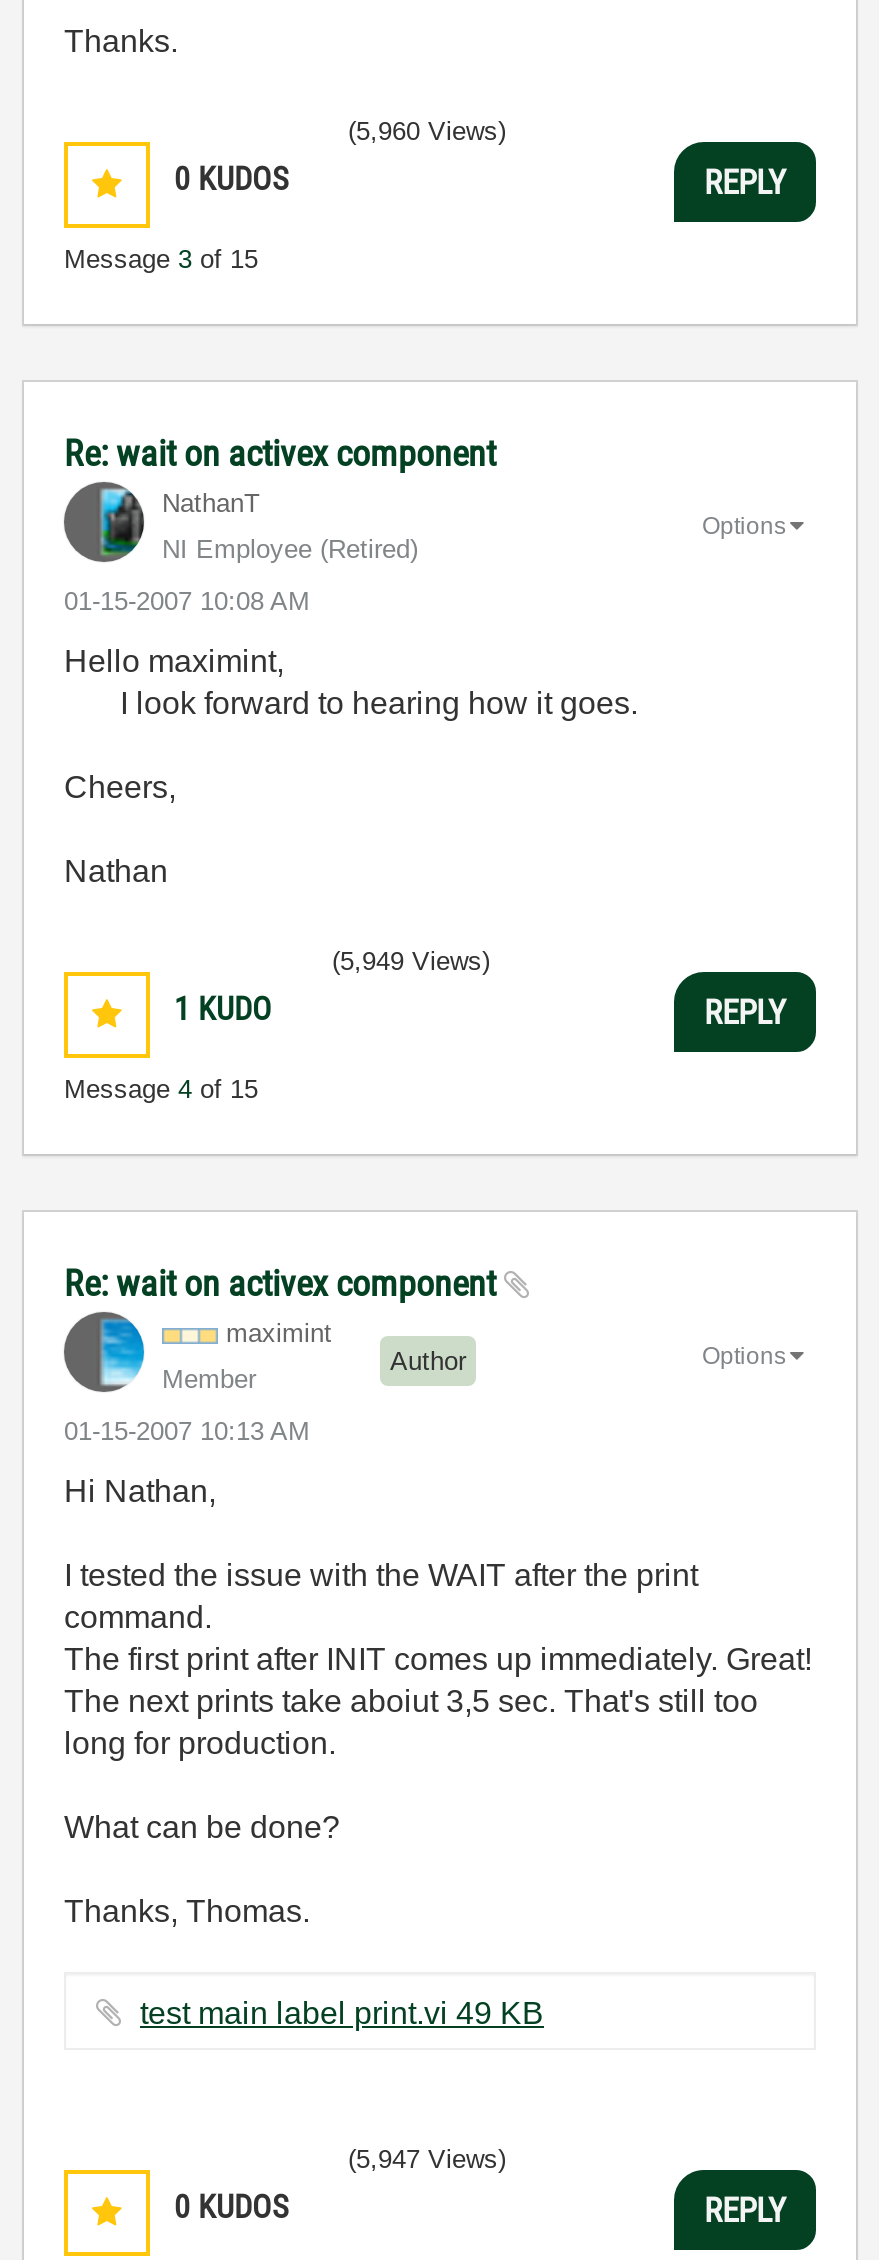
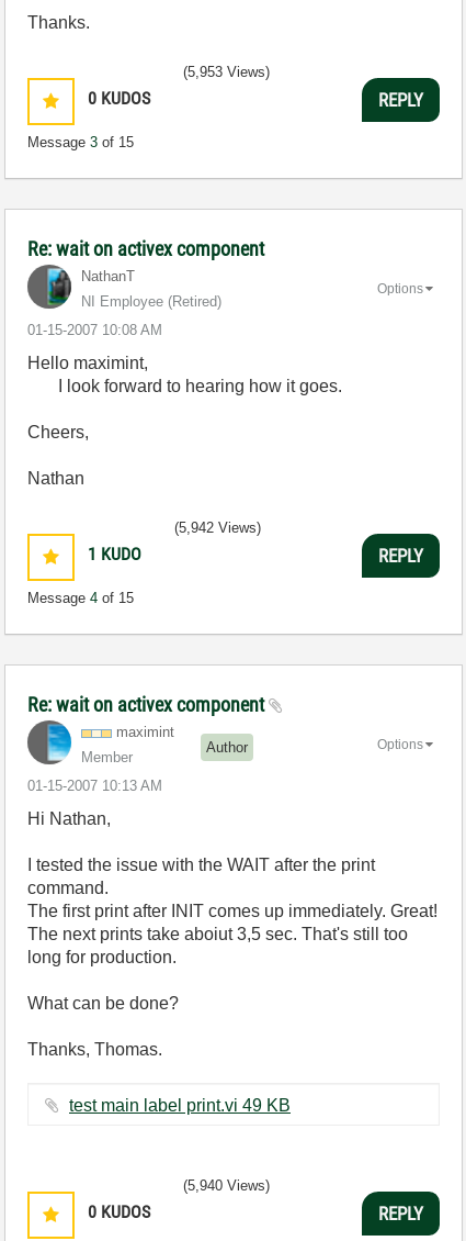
- (5,960 Views)
+ (5,953 Views)

- (5,949 Views)
+ (5,942 Views)

- (5,947 Views)
+ (5,940 Views)
